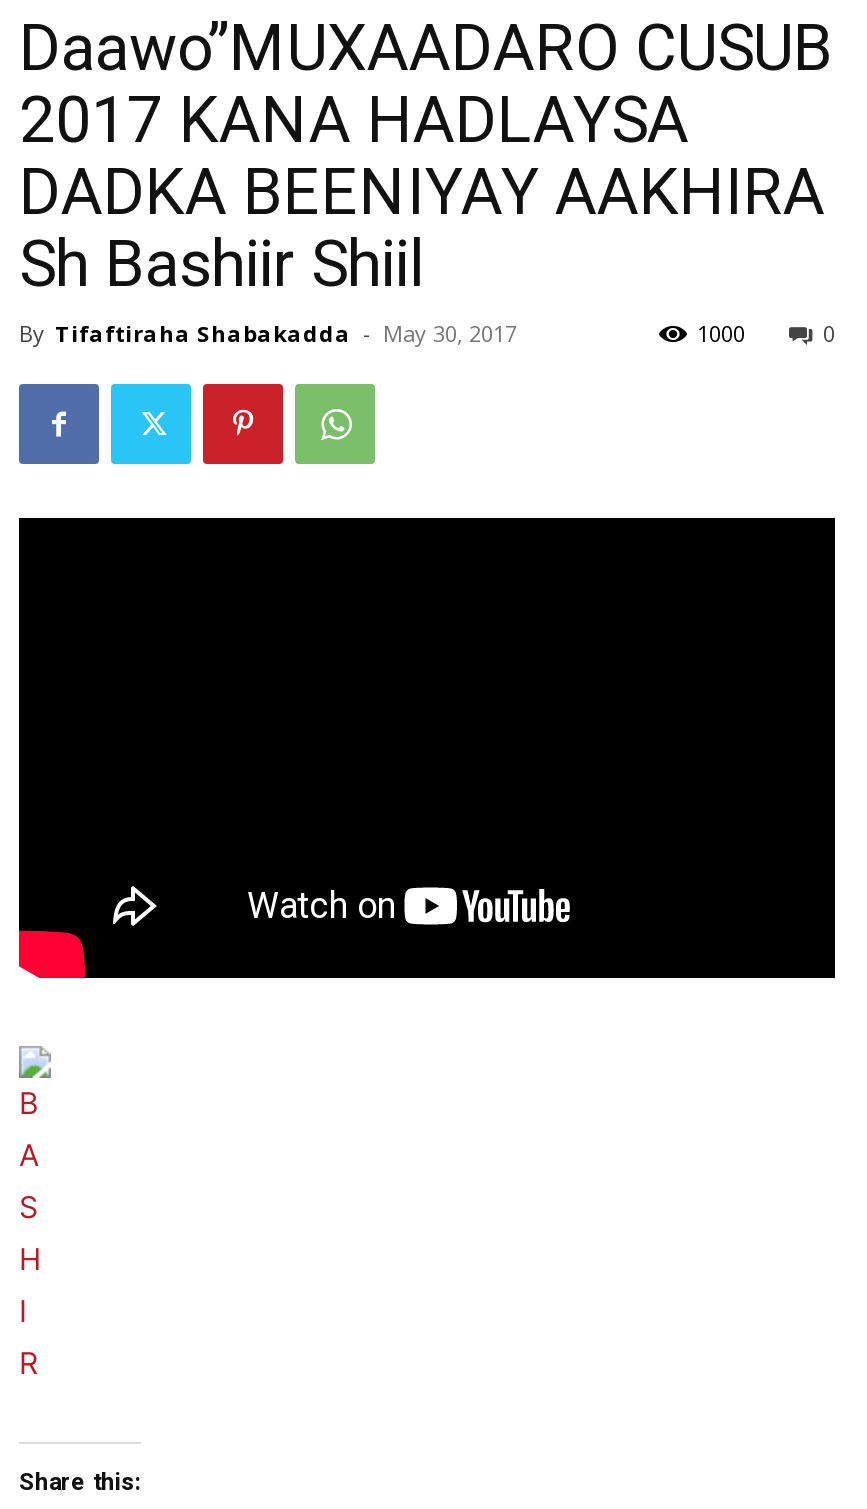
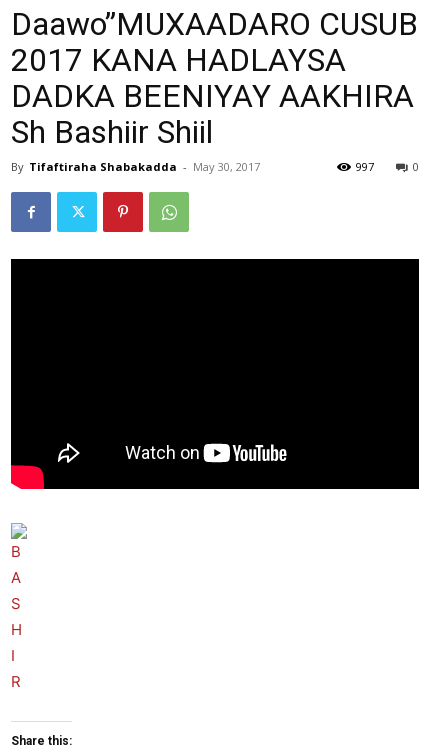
- 1000
+ 997
